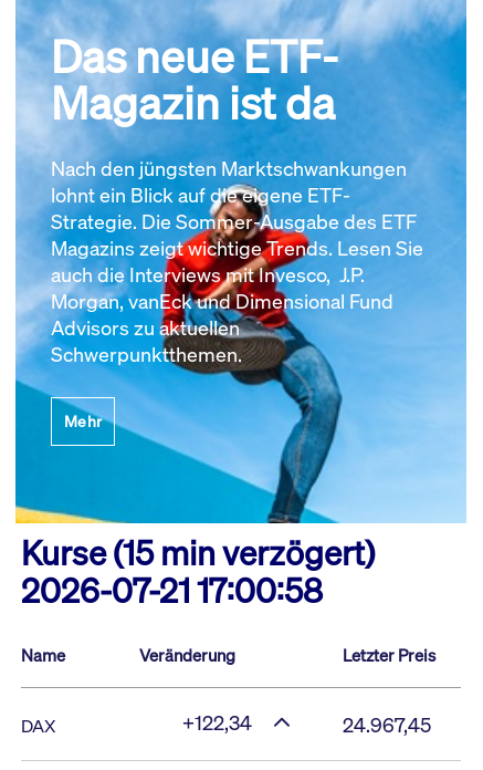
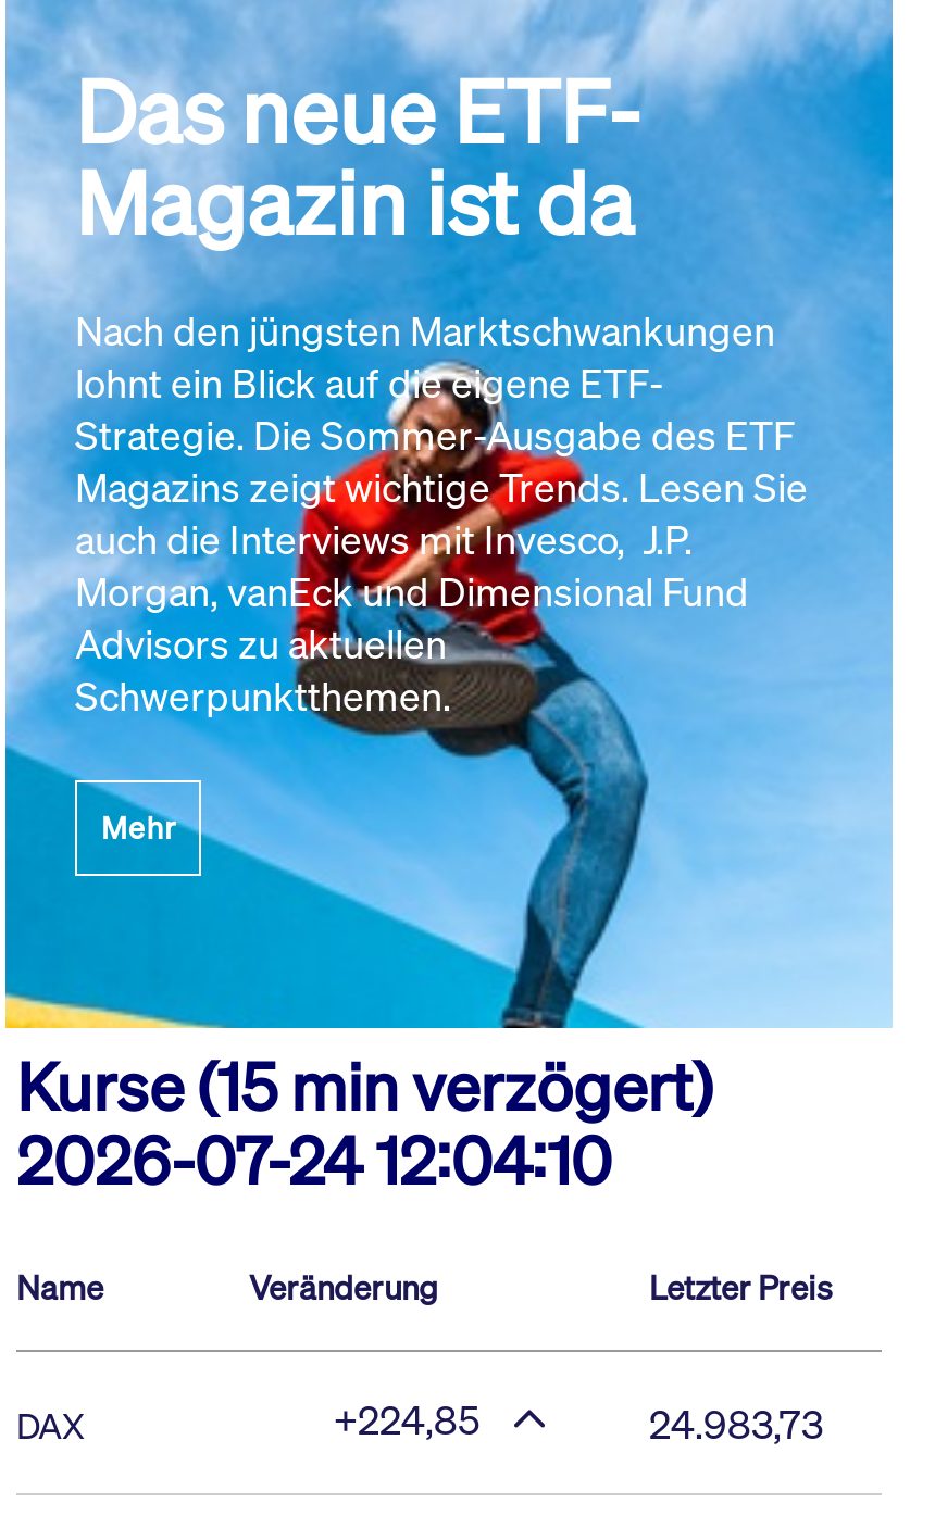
- 2026-07-21 17:00:58
+ 2026-07-24 12:04:10

- +122,34
+ +224,85

- 24.967,45
+ 24.983,73
